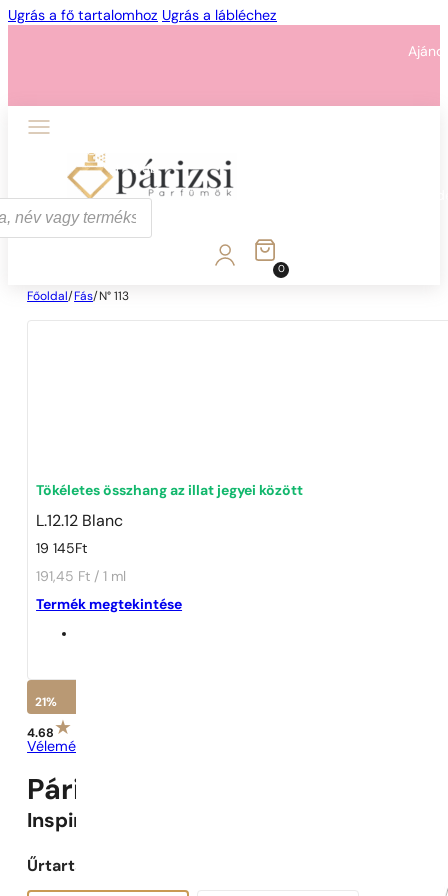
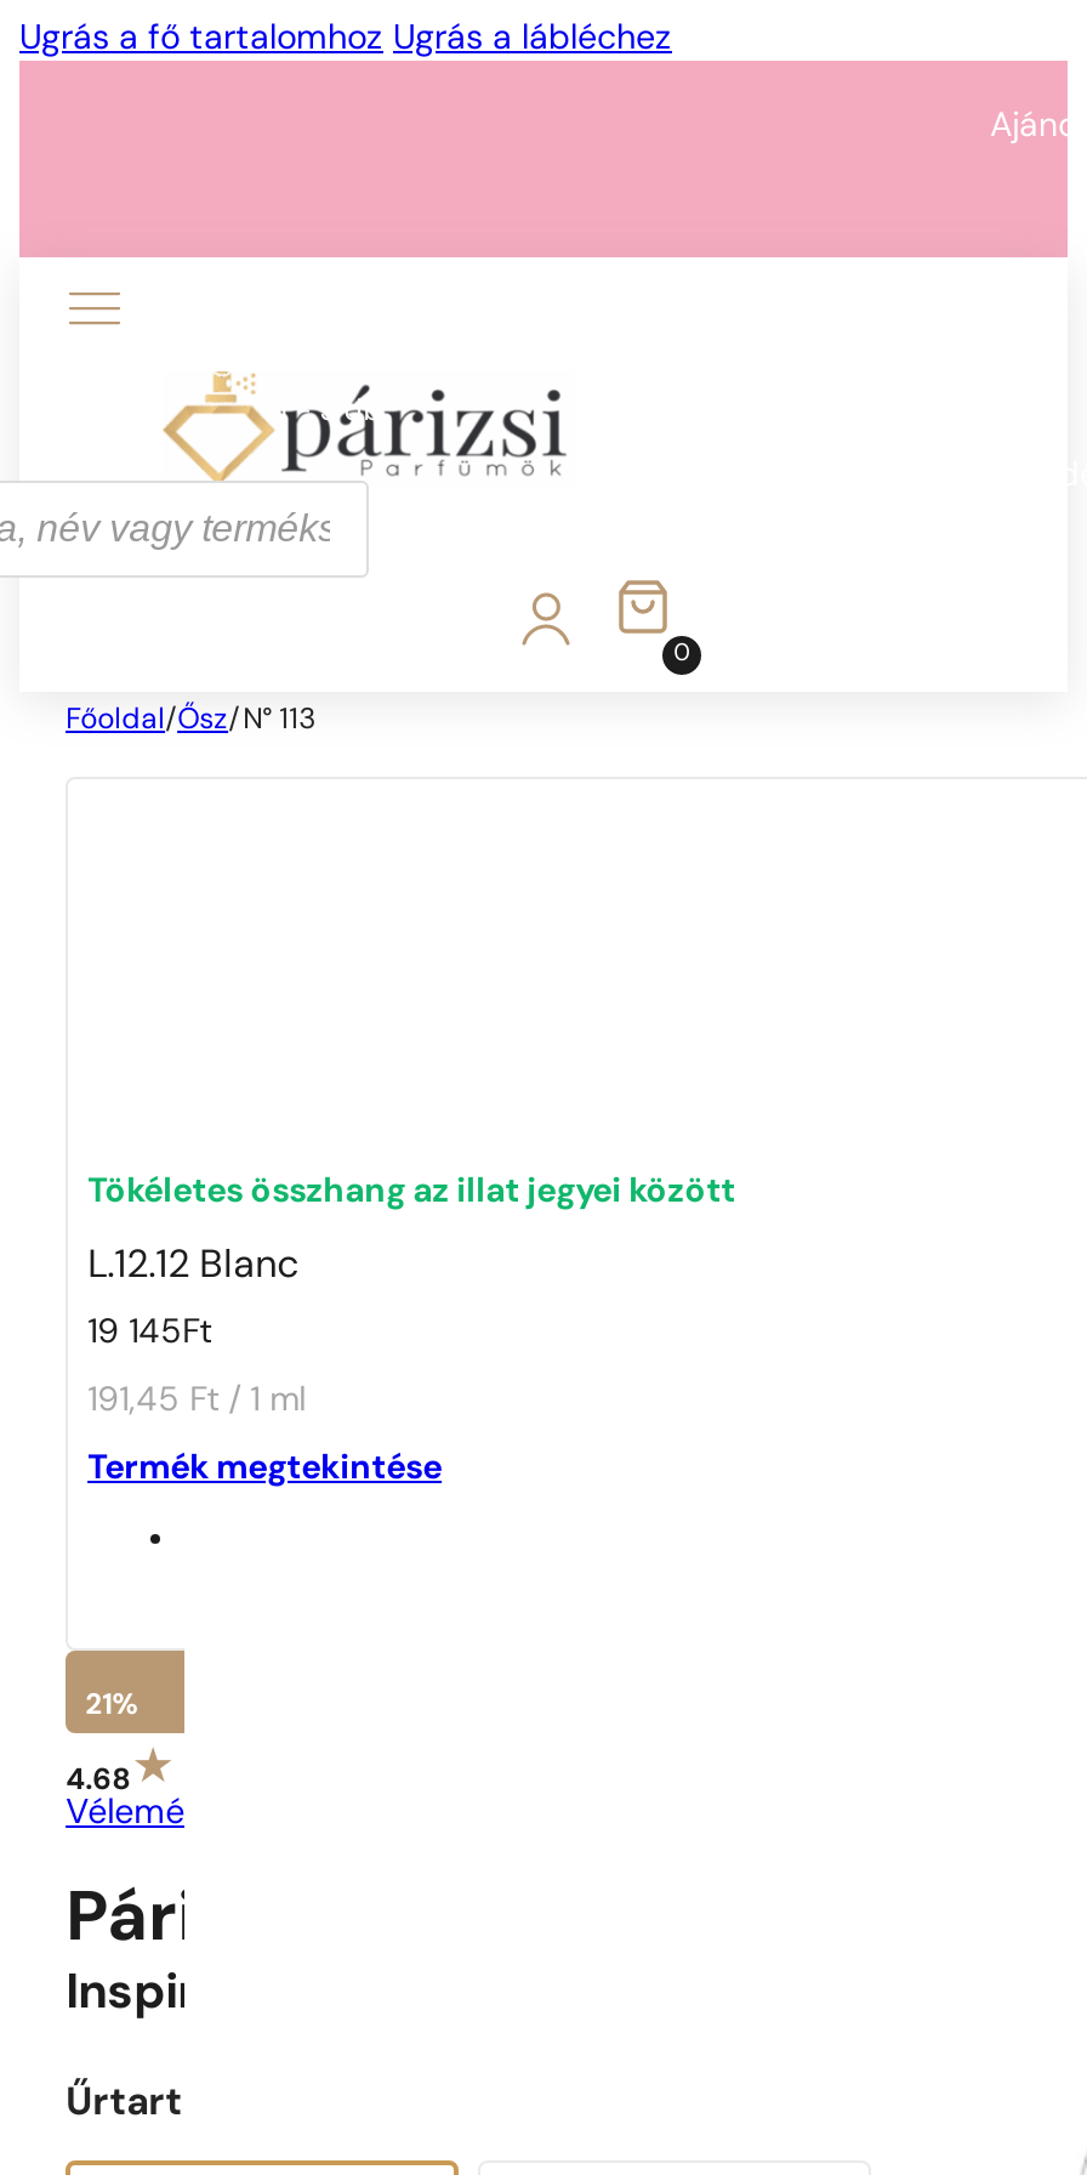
- Főoldal/Fás/ N° 113
+ Főoldal/Ősz/ N° 113
